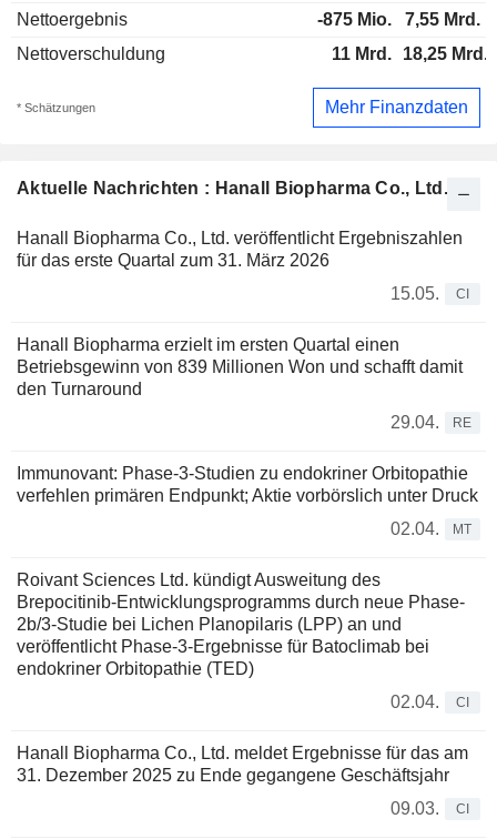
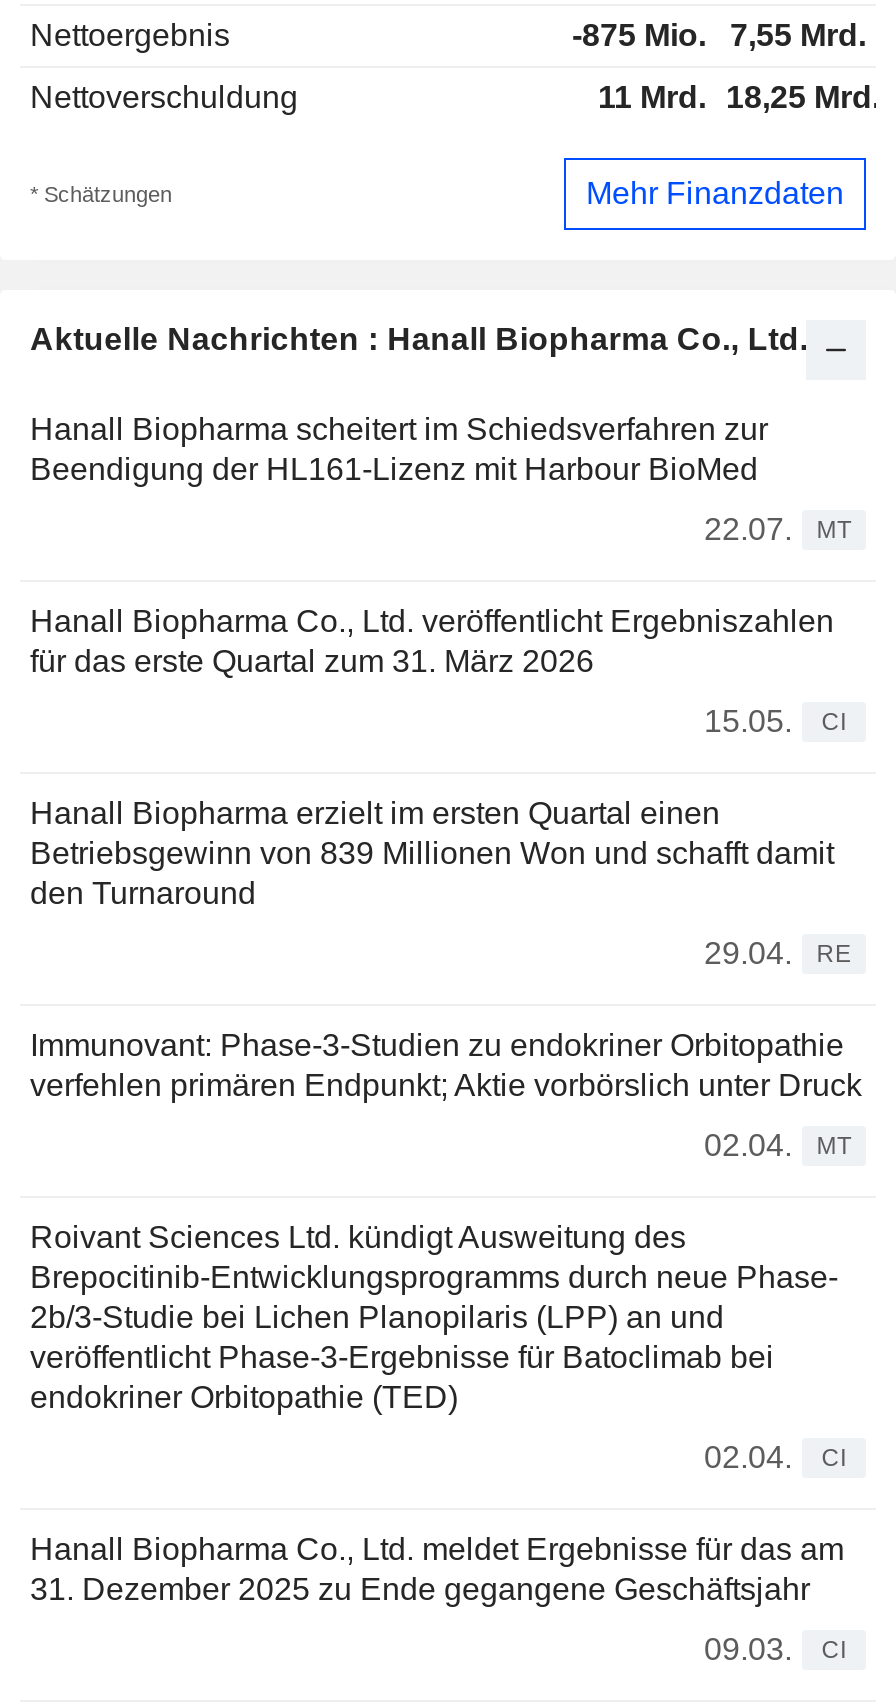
+ Hanall Biopharma scheitert im Schiedsverfahren zur
+ Beendigung der HL161-Lizenz mit Harbour BioMed
+ 22.07.
+ MT
